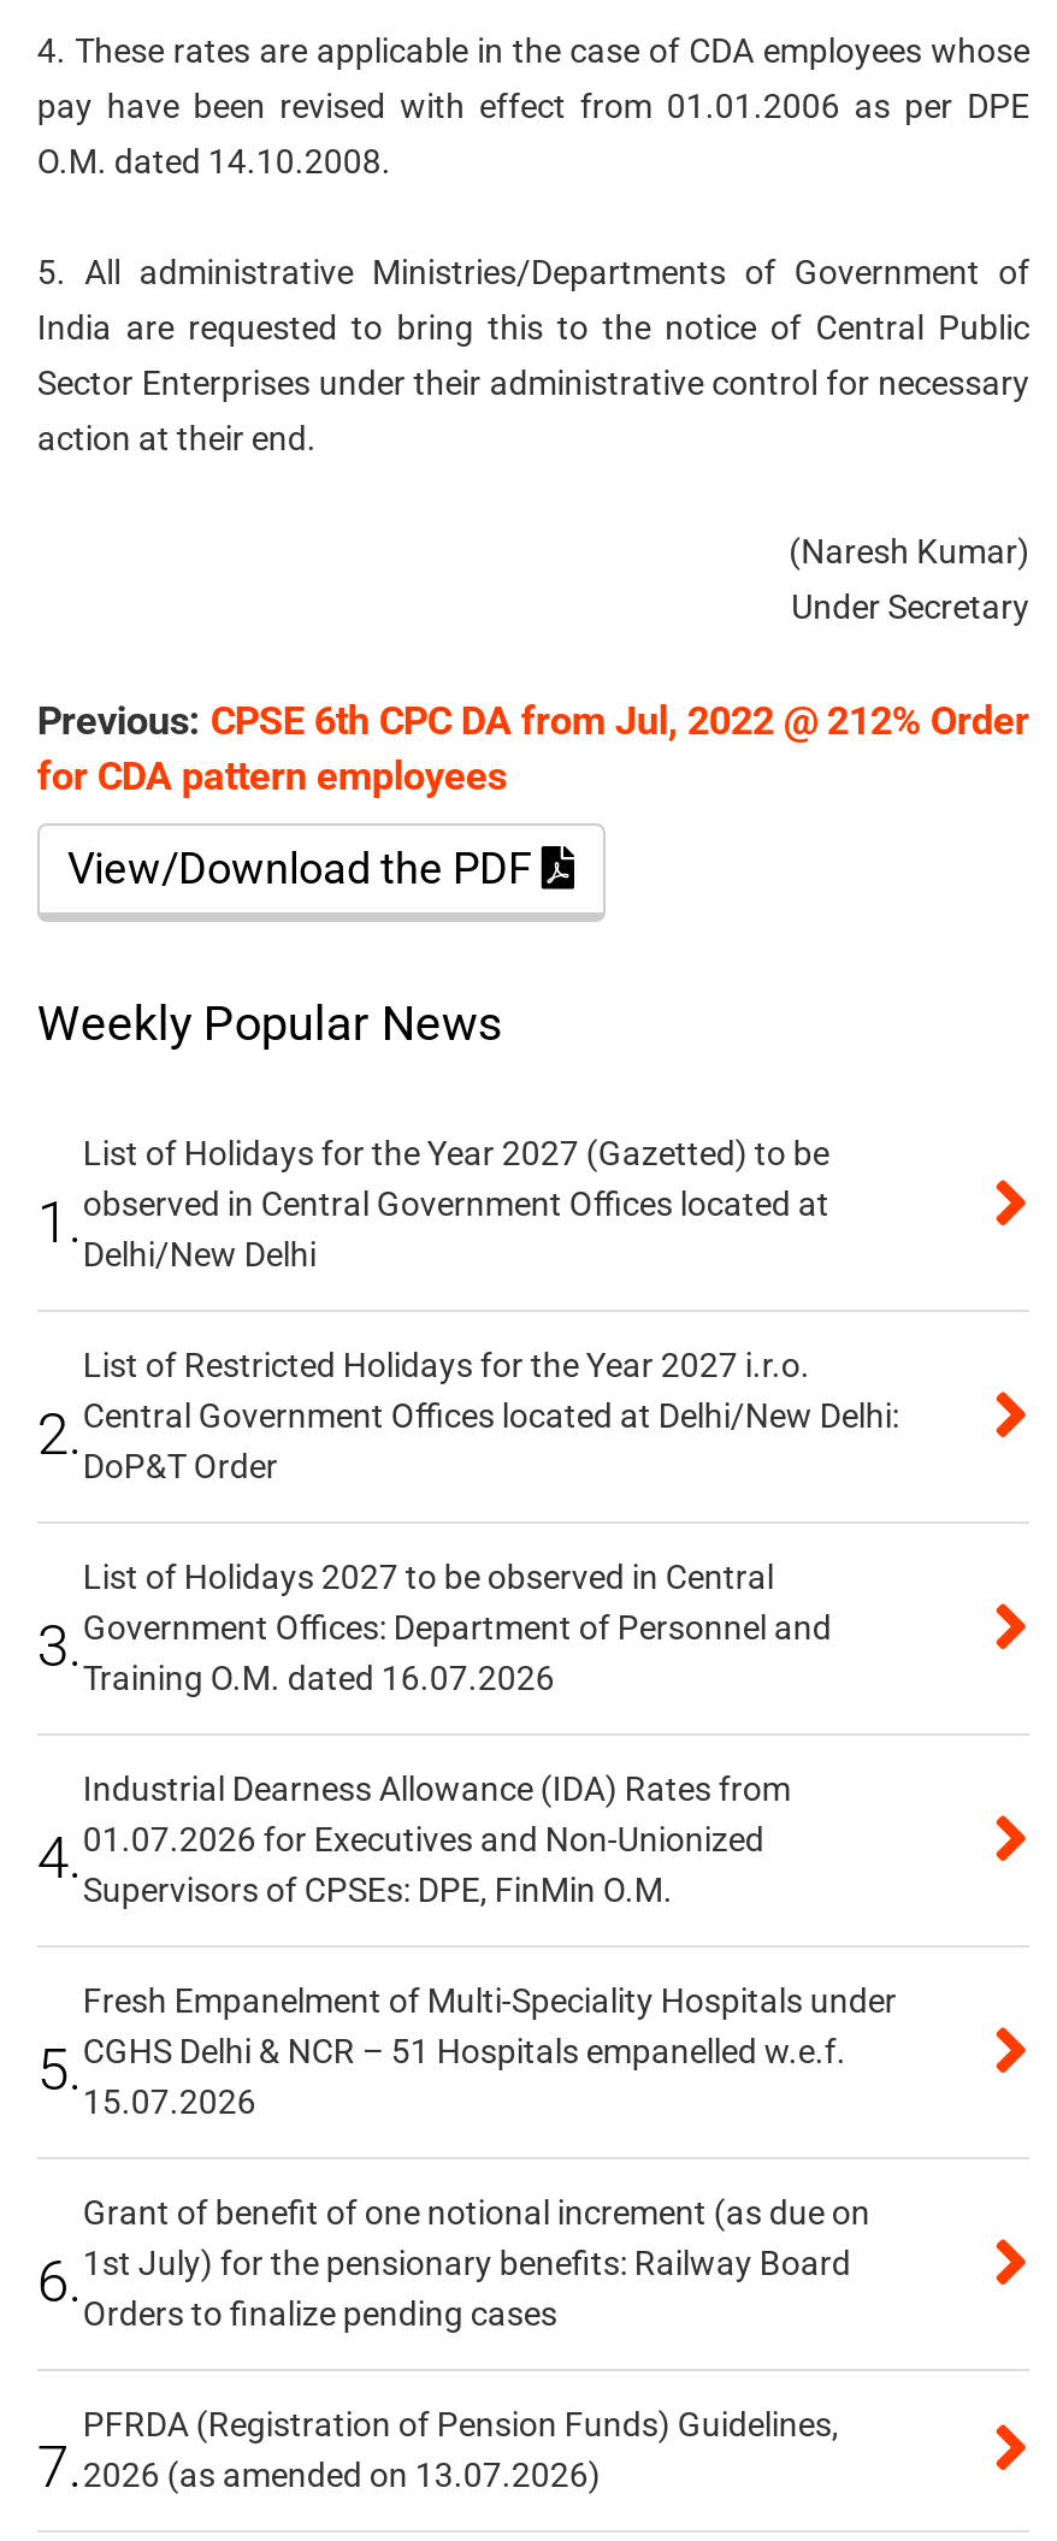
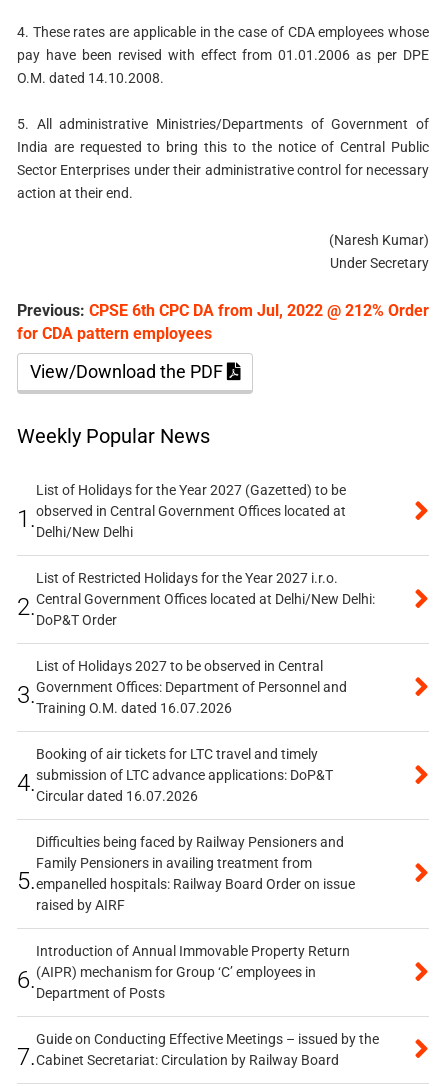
- Industrial Dearness Allowance (IDA) Rates from
- 01.07.2026 for Executives and Non-Unionized
- Supervisors of CPSEs: DPE, FinMin O.M.
+ Booking of air tickets for LTC travel and timely
+ submission of LTC advance applications: DoP&T
+ Circular dated 16.07.2026

- Fresh Empanelment of Multi-Speciality Hospitals under
- CGHS Delhi & NCR – 51 Hospitals empanelled w.e.f.
- 15.07.2026
+ Difficulties being faced by Railway Pensioners and
+ Family Pensioners in availing treatment from
+ empanelled hospitals: Railway Board Order on issue
+ raised by AIRF

- Grant of benefit of one notional increment (as due on
- 1st July) for the pensionary benefits: Railway Board
- Orders to finalize pending cases
+ Introduction of Annual Immovable Property Return
+ (AIPR) mechanism for Group ‘C’ employees in
+ Department of Posts

- PFRDA (Registration of Pension Funds) Guidelines,
- 2026 (as amended on 13.07.2026)
+ Guide on Conducting Effective Meetings – issued by the
+ Cabinet Secretariat: Circulation by Railway Board
